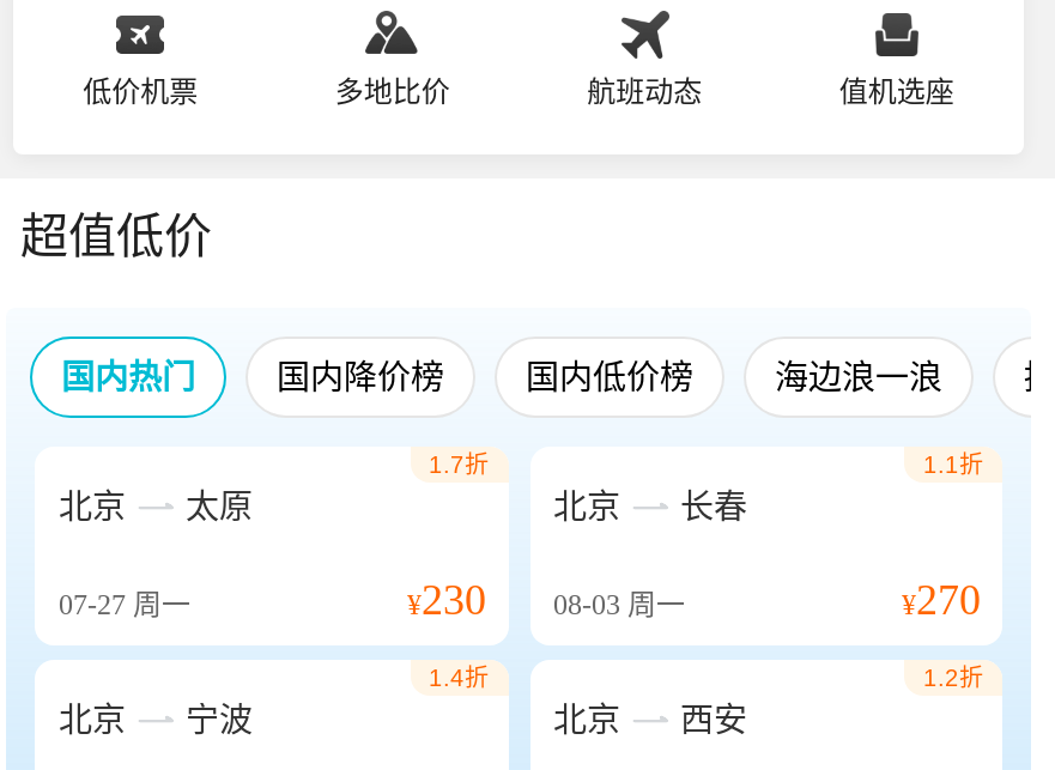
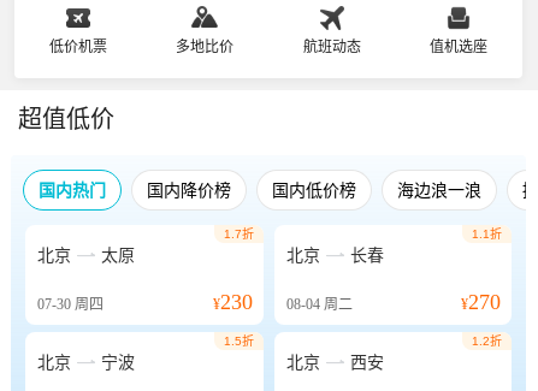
- 07-27周一
+ 07-30周四

- ¥230 08-03周一
+ ¥230 08-04周二

- 1.4折
+ 1.5折
